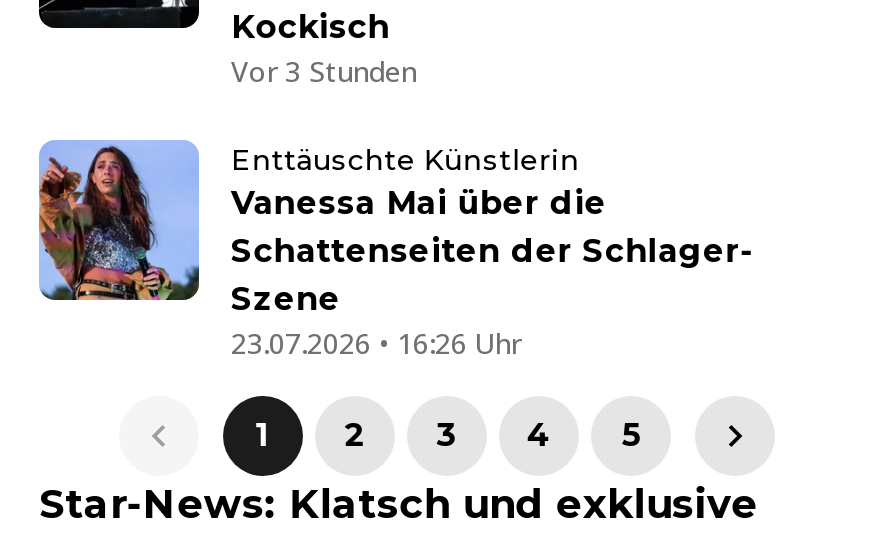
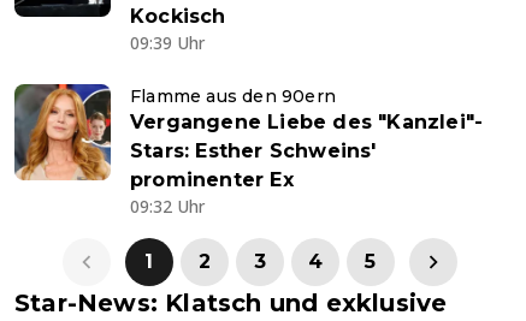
- Vor 3 Stunden
+ 09:39 Uhr

- [image]
- Enttäuschte Künstlerin
- Vanessa Mai über die
- Schattenseiten der Schlager-
- Szene
- 23.07.2026 • 16:26 Uhr
+ [image]
+ Flamme aus den 90ern
+ Vergangene Liebe des "Kanzlei"-
+ Stars: Esther Schweins'
+ prominenter Ex
+ 09:32 Uhr
